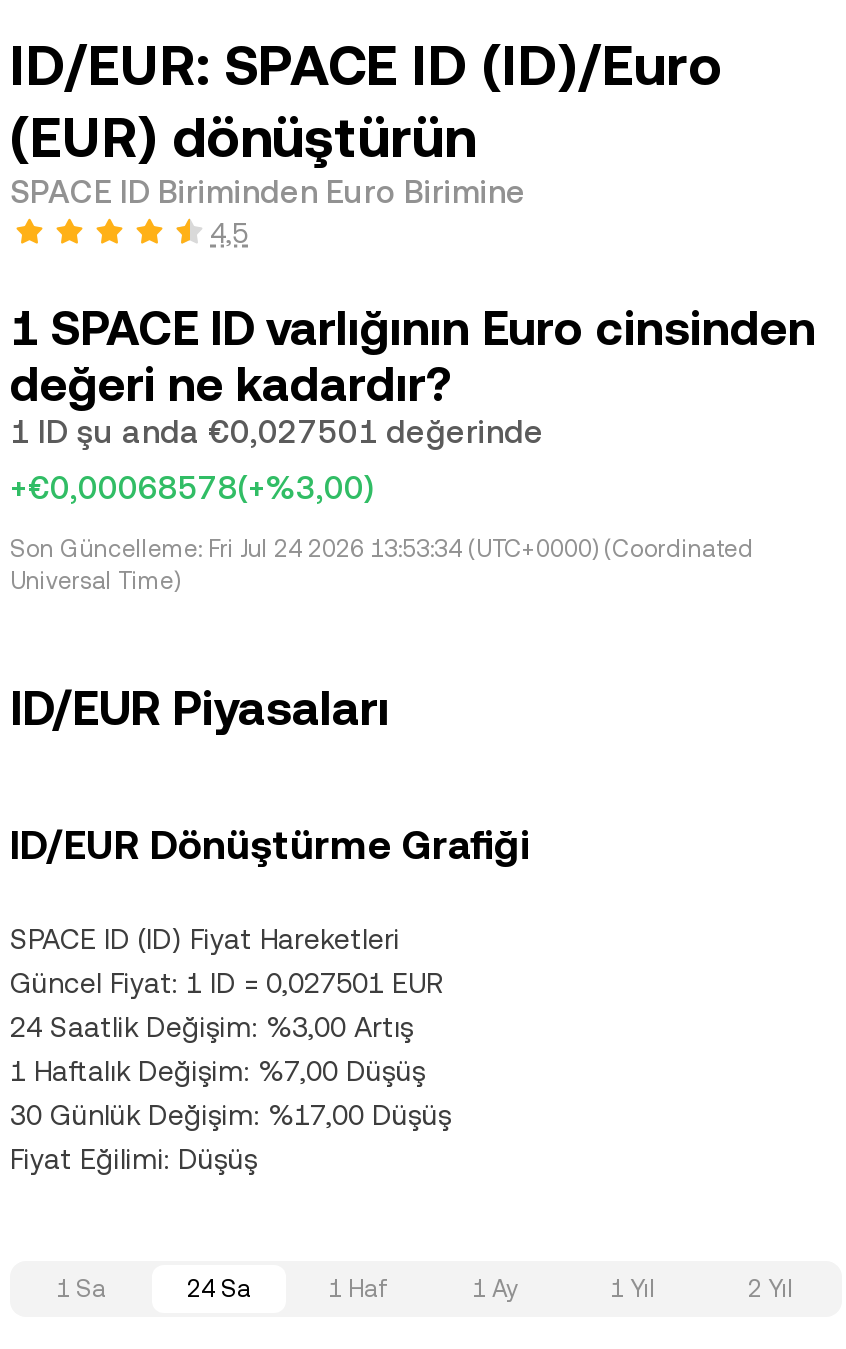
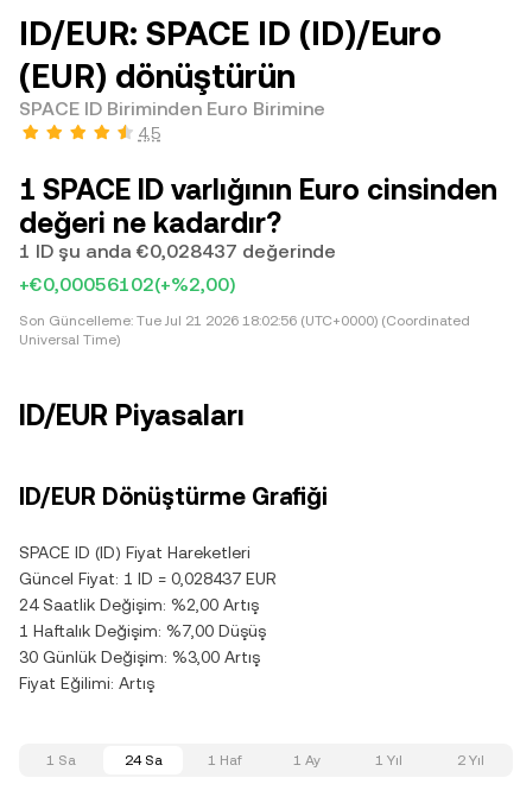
- 1 ID şu anda €0,027501 değerinde
+ 1 ID şu anda €0,028437 değerinde

- +€0,00068578(+%3,00)
+ +€0,00056102(+%2,00)

- Son Güncelleme: Fri Jul 24 2026 13:53:34 (UTC+0000) (Coordinated
+ Son Güncelleme: Tue Jul 21 2026 18:02:56 (UTC+0000) (Coordinated

- Güncel Fiyat: 1 ID = 0,027501 EUR
+ Güncel Fiyat: 1 ID = 0,028437 EUR

- 24 Saatlik Değişim: %3,00 Artış
+ 24 Saatlik Değişim: %2,00 Artış

- 30 Günlük Değişim: %17,00 Düşüş
+ 30 Günlük Değişim: %3,00 Artış

- Fiyat Eğilimi: Düşüş
+ Fiyat Eğilimi: Artış
